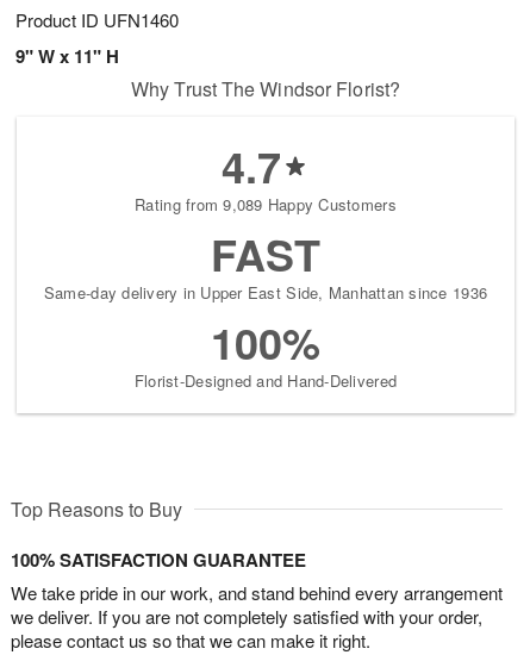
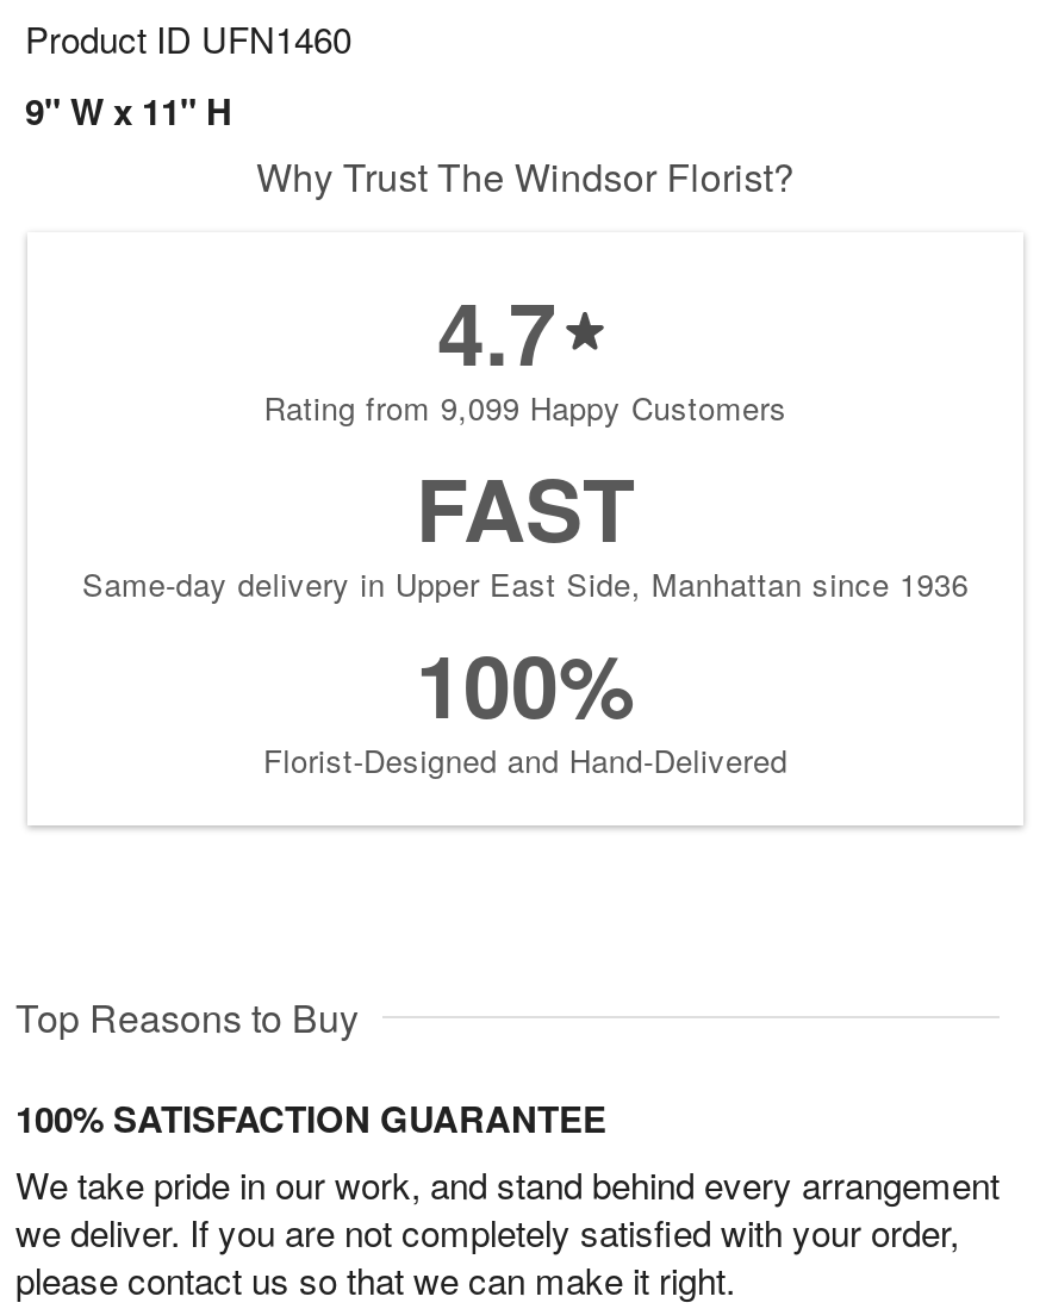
- Rating from 9,089 Happy Customers
+ Rating from 9,099 Happy Customers
